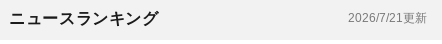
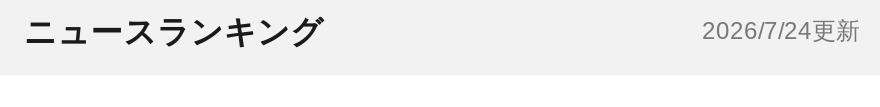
- 2026/7/21更新
+ 2026/7/24更新
